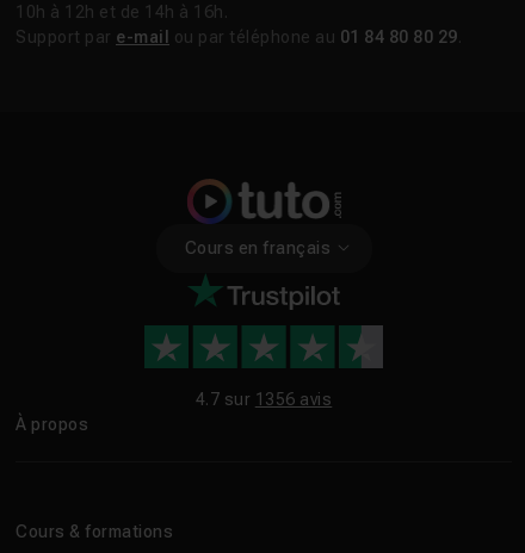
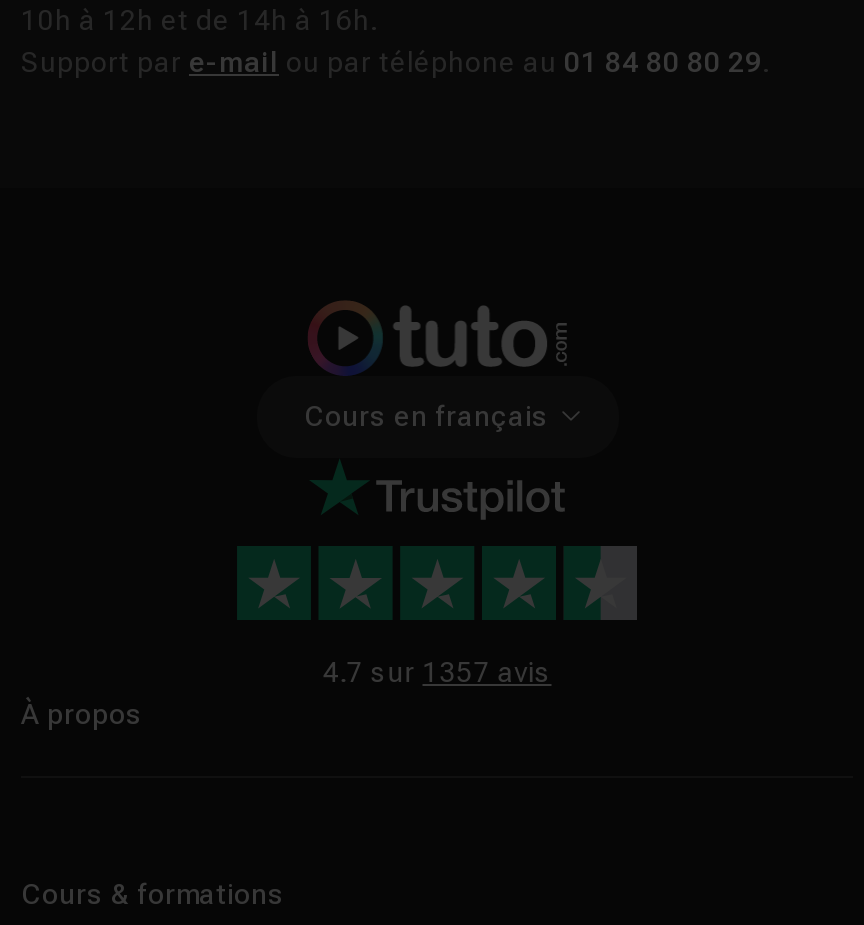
- 4.7 sur 1356 avis
+ 4.7 sur 1357 avis
